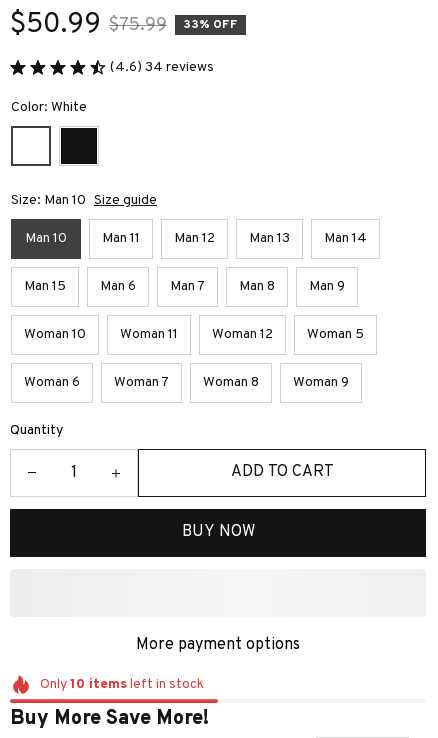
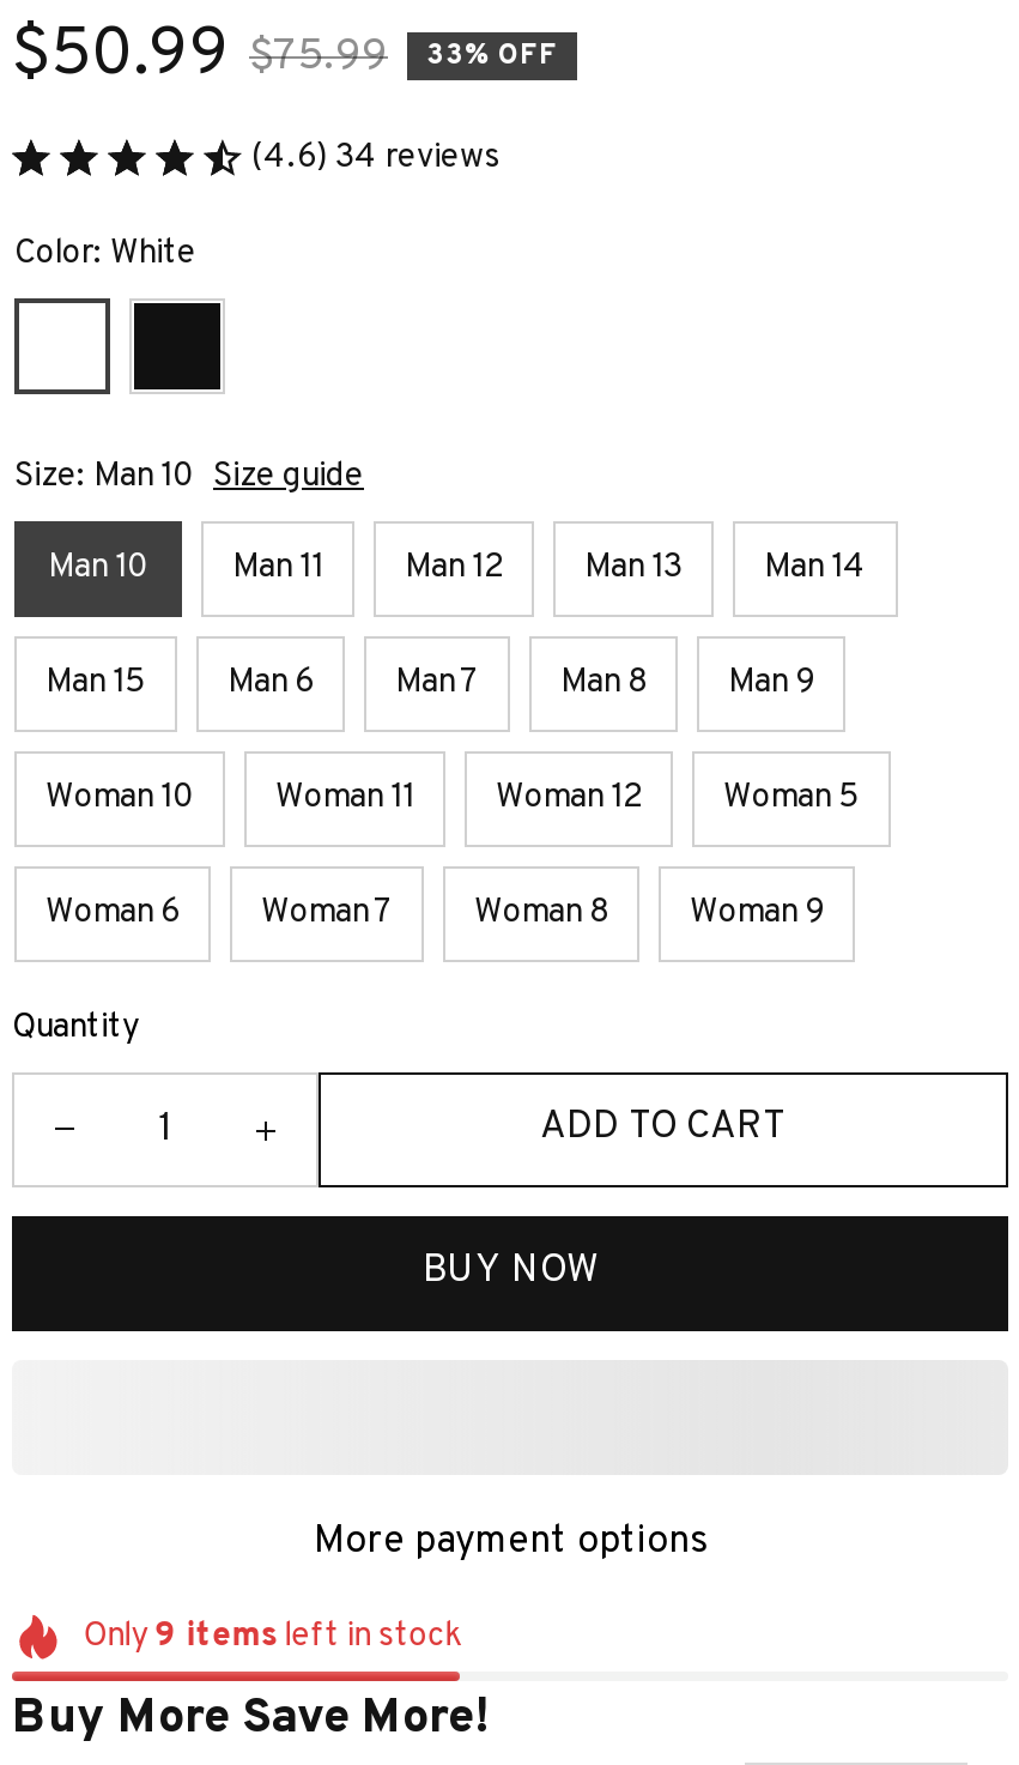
- Only 10 items left in stock
+ Only 9 items left in stock
